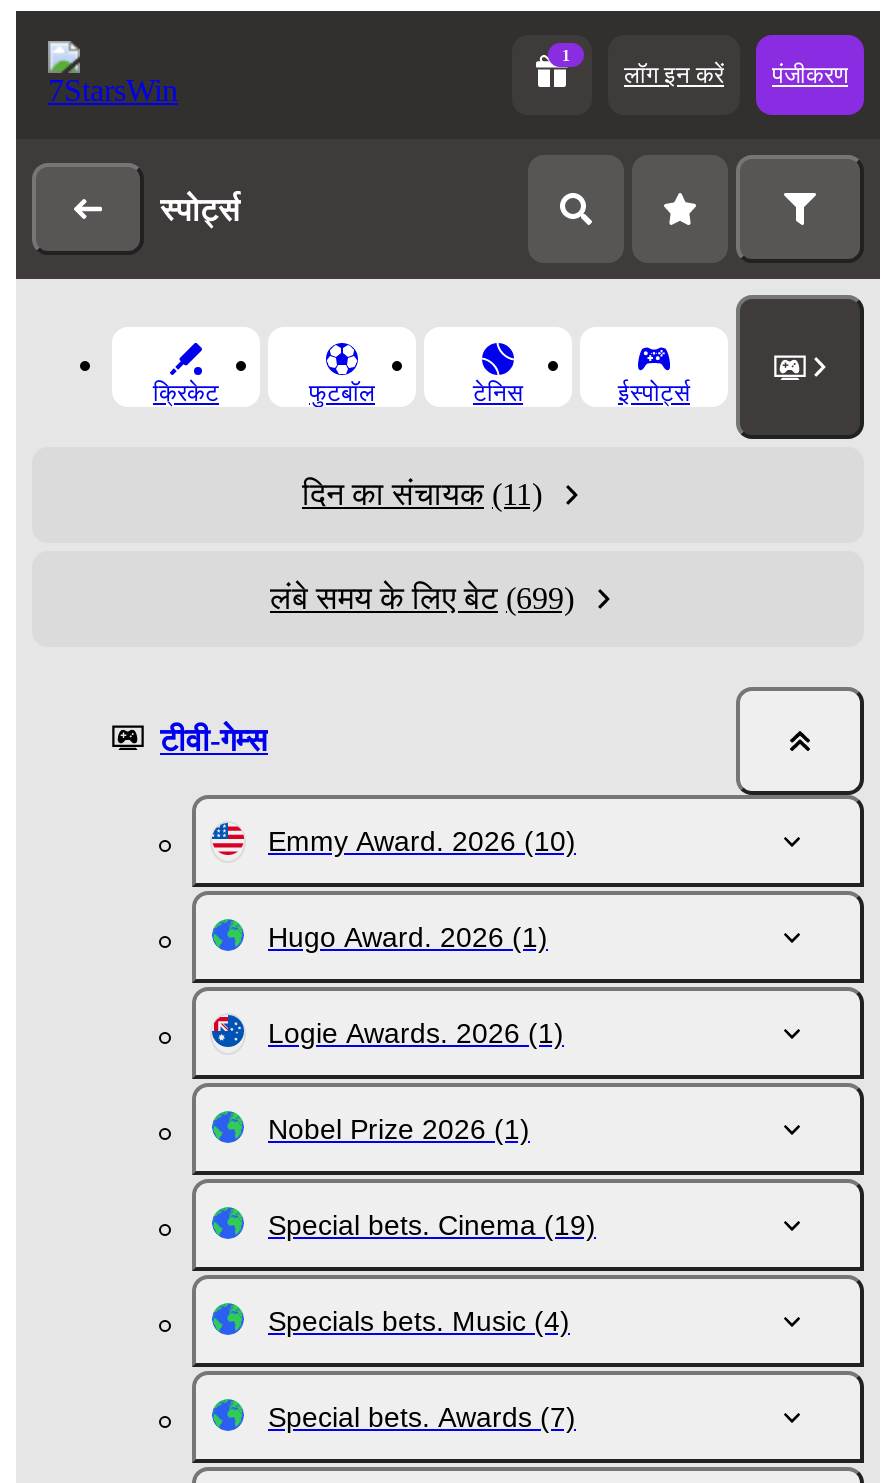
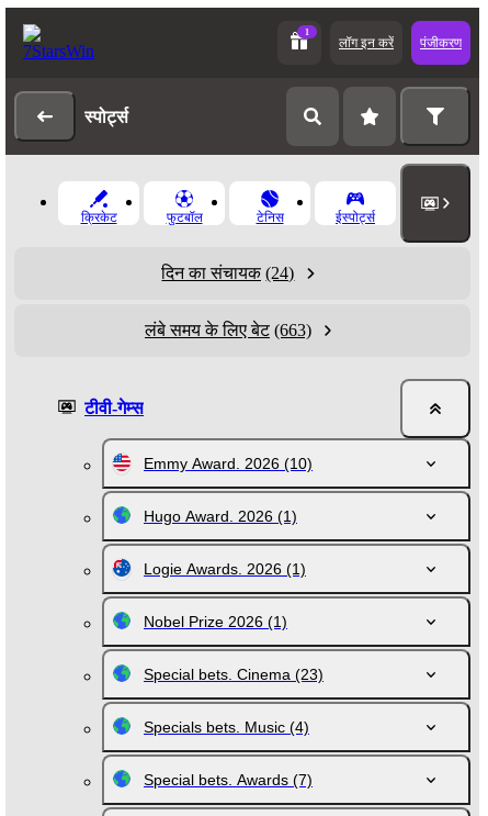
- दिन का संचायक (11)
+ दिन का संचायक (24)

- लंबे समय के लिए बेट (699)
+ लंबे समय के लिए बेट (663)

- Special bets. Cinema (19)
+ Special bets. Cinema (23)
